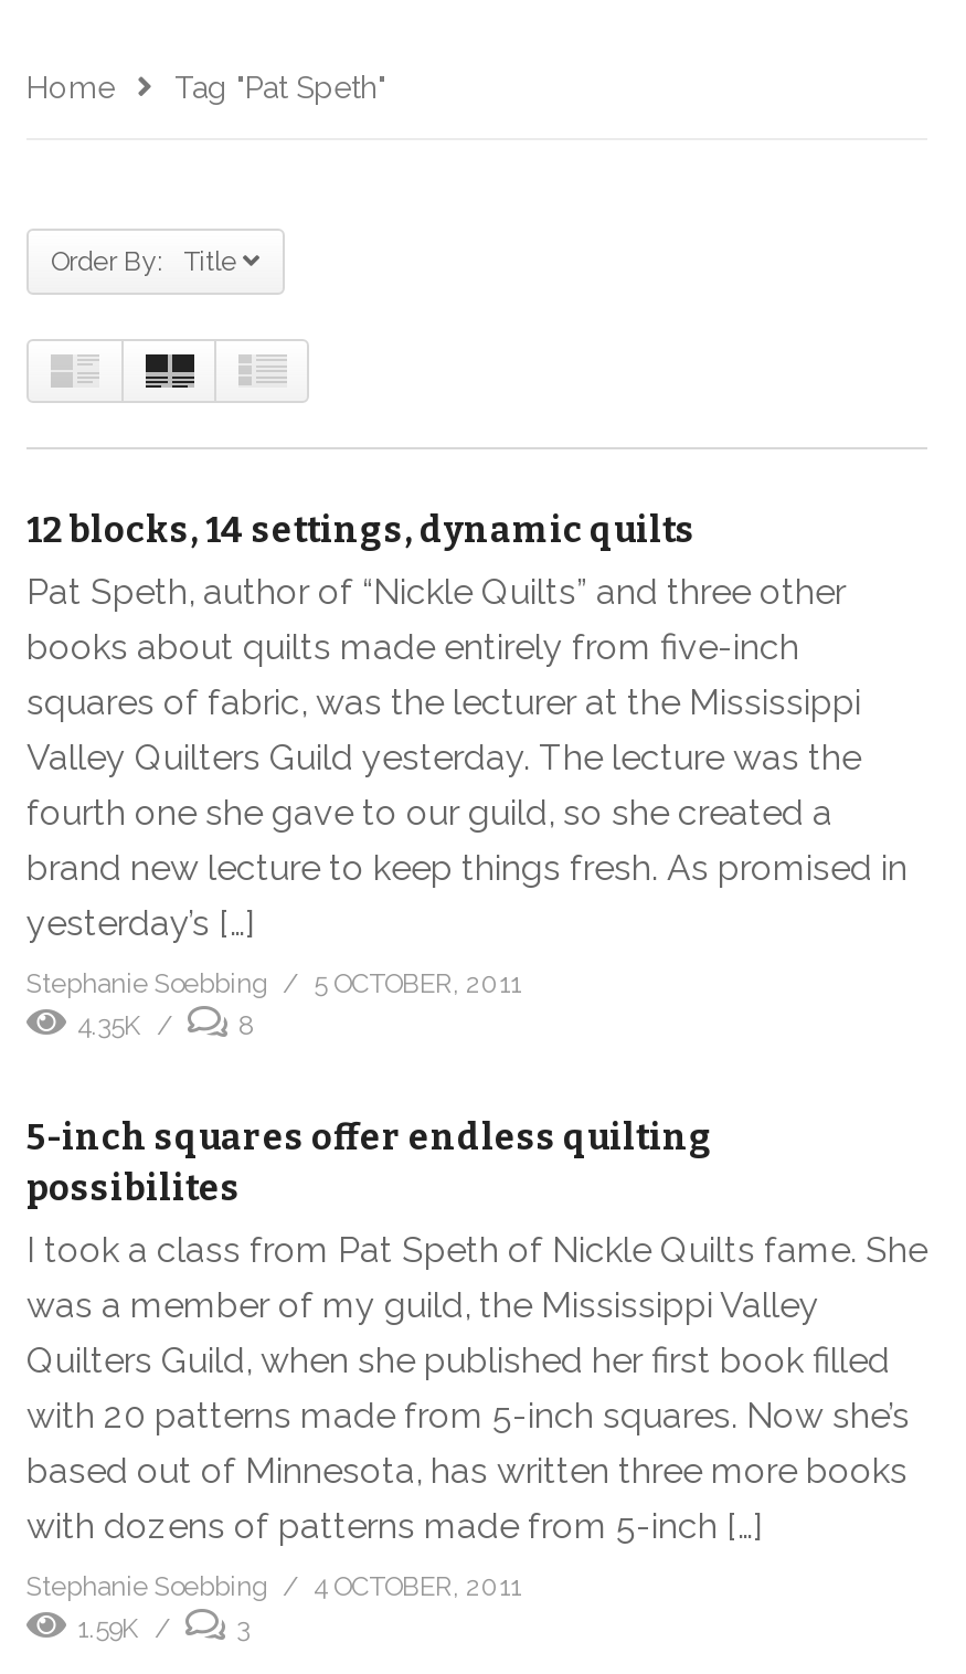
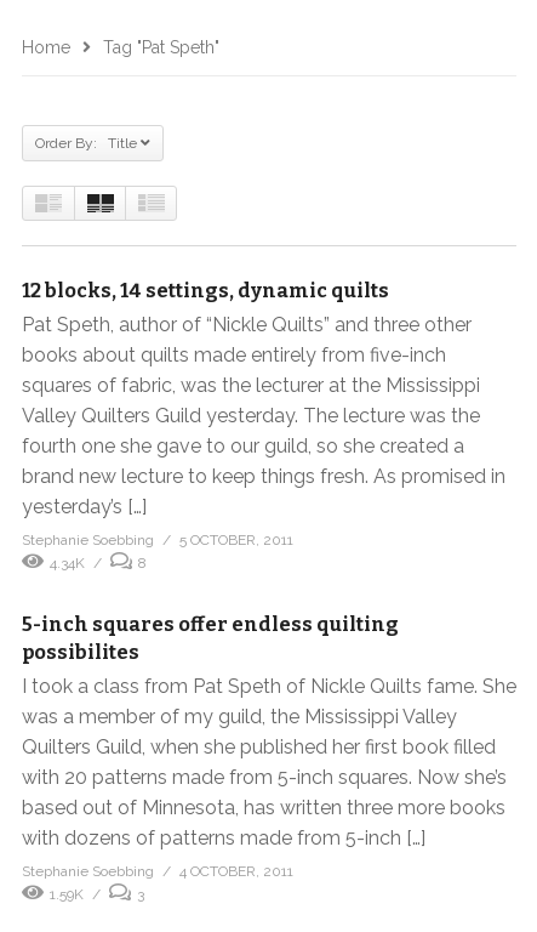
- 4.35K
+ 4.34K
